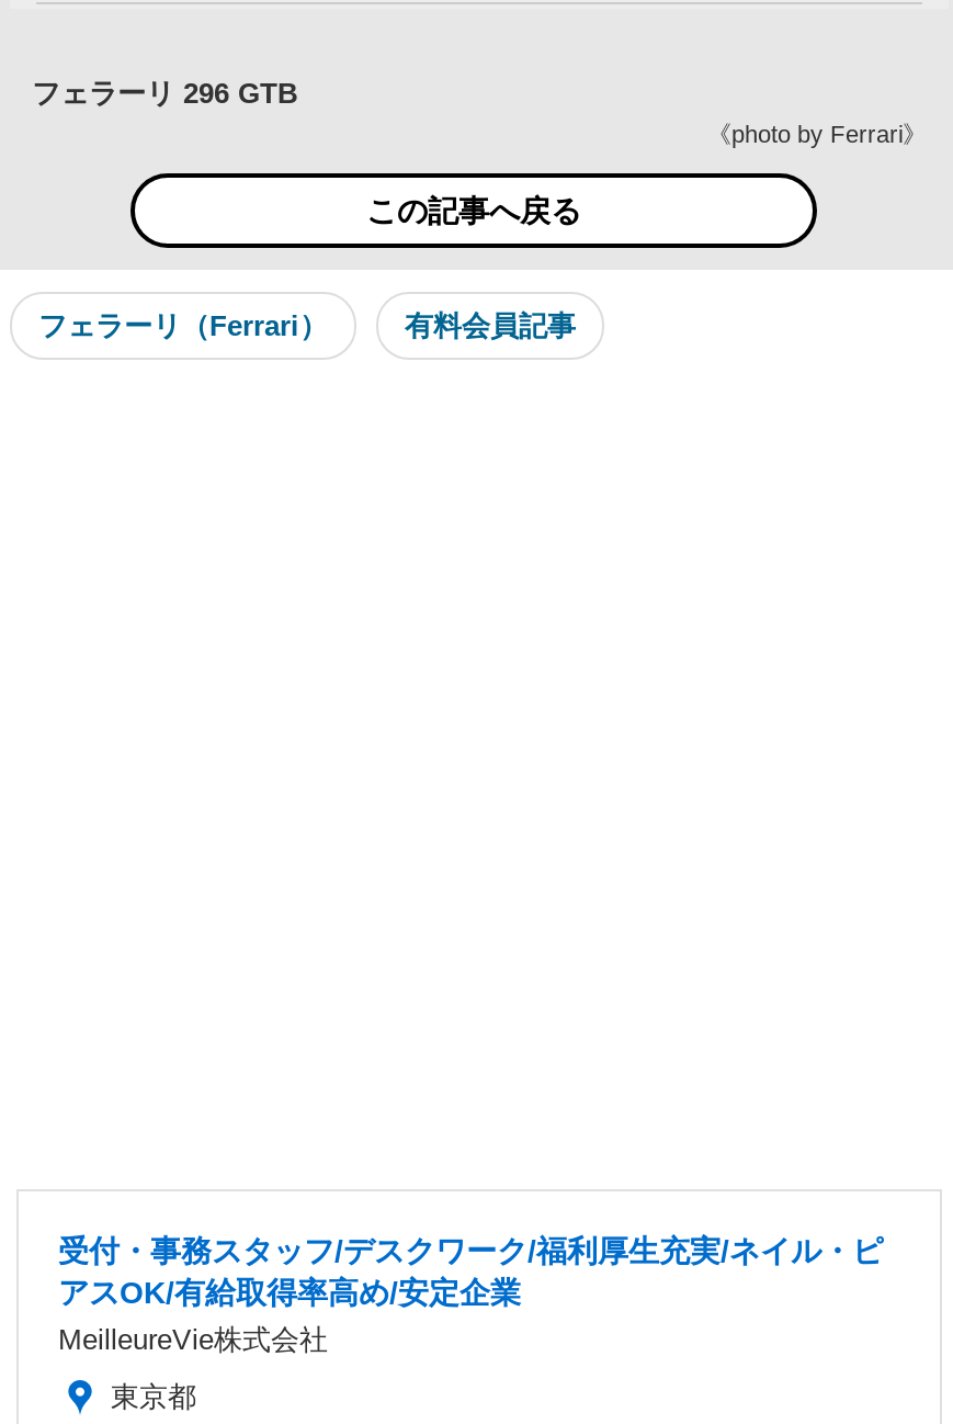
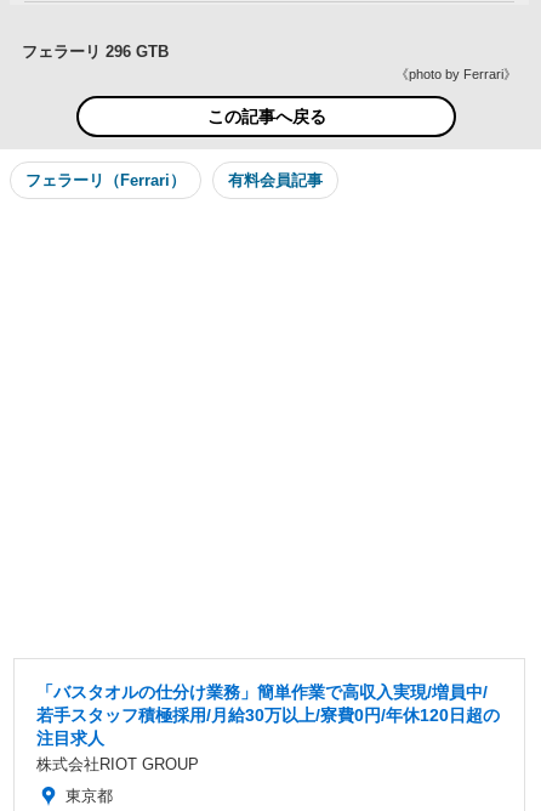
- 受付・事務スタッフ/デスクワーク/福利厚生充実/ネイル・ピ
- アスOK/有給取得率高め/安定企業
- MeilleureVie株式会社
+ 「バスタオルの仕分け業務」簡単作業で高収入実現/増員中/
+ 若手スタッフ積極採用/月給30万以上/寮費0円/年休120日超の
+ 注目求人
+ 株式会社RIOT GROUP
